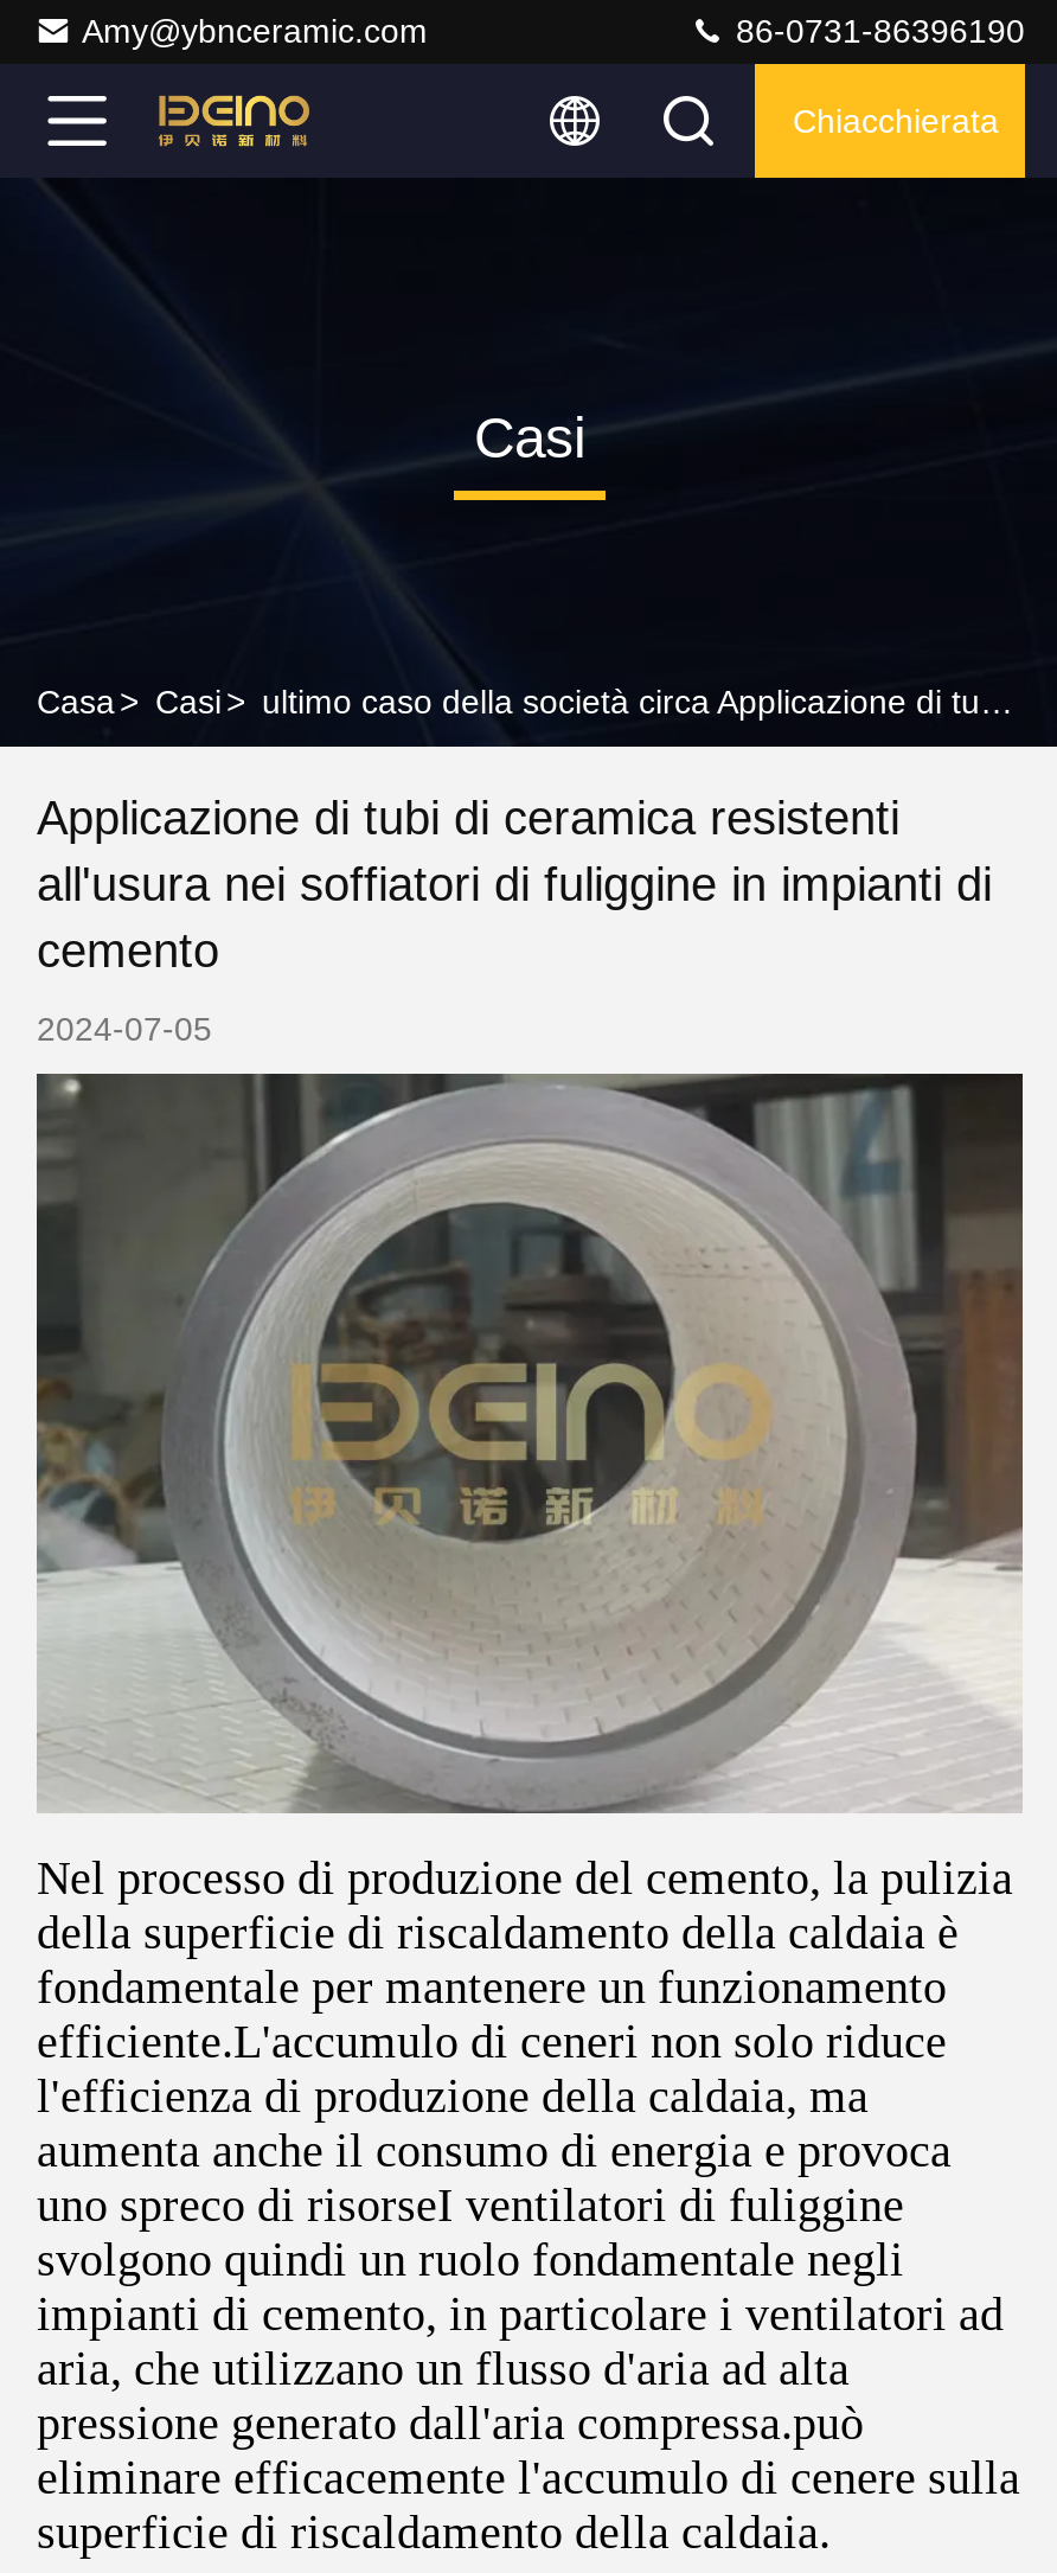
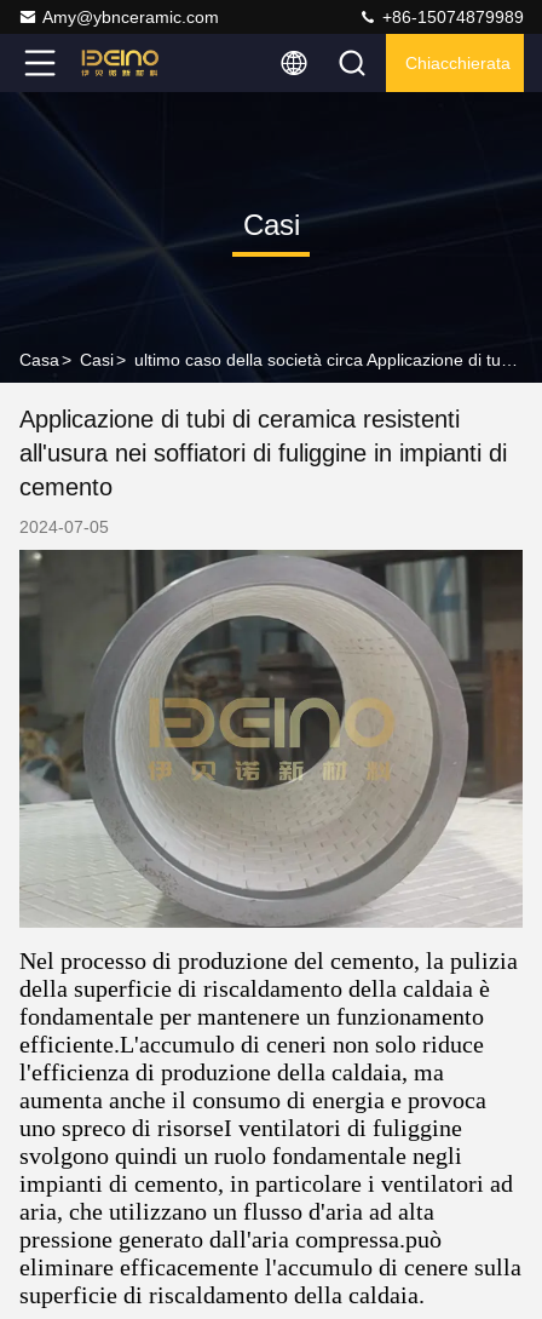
- 86-0731-86396190
+ +86-15074879989
